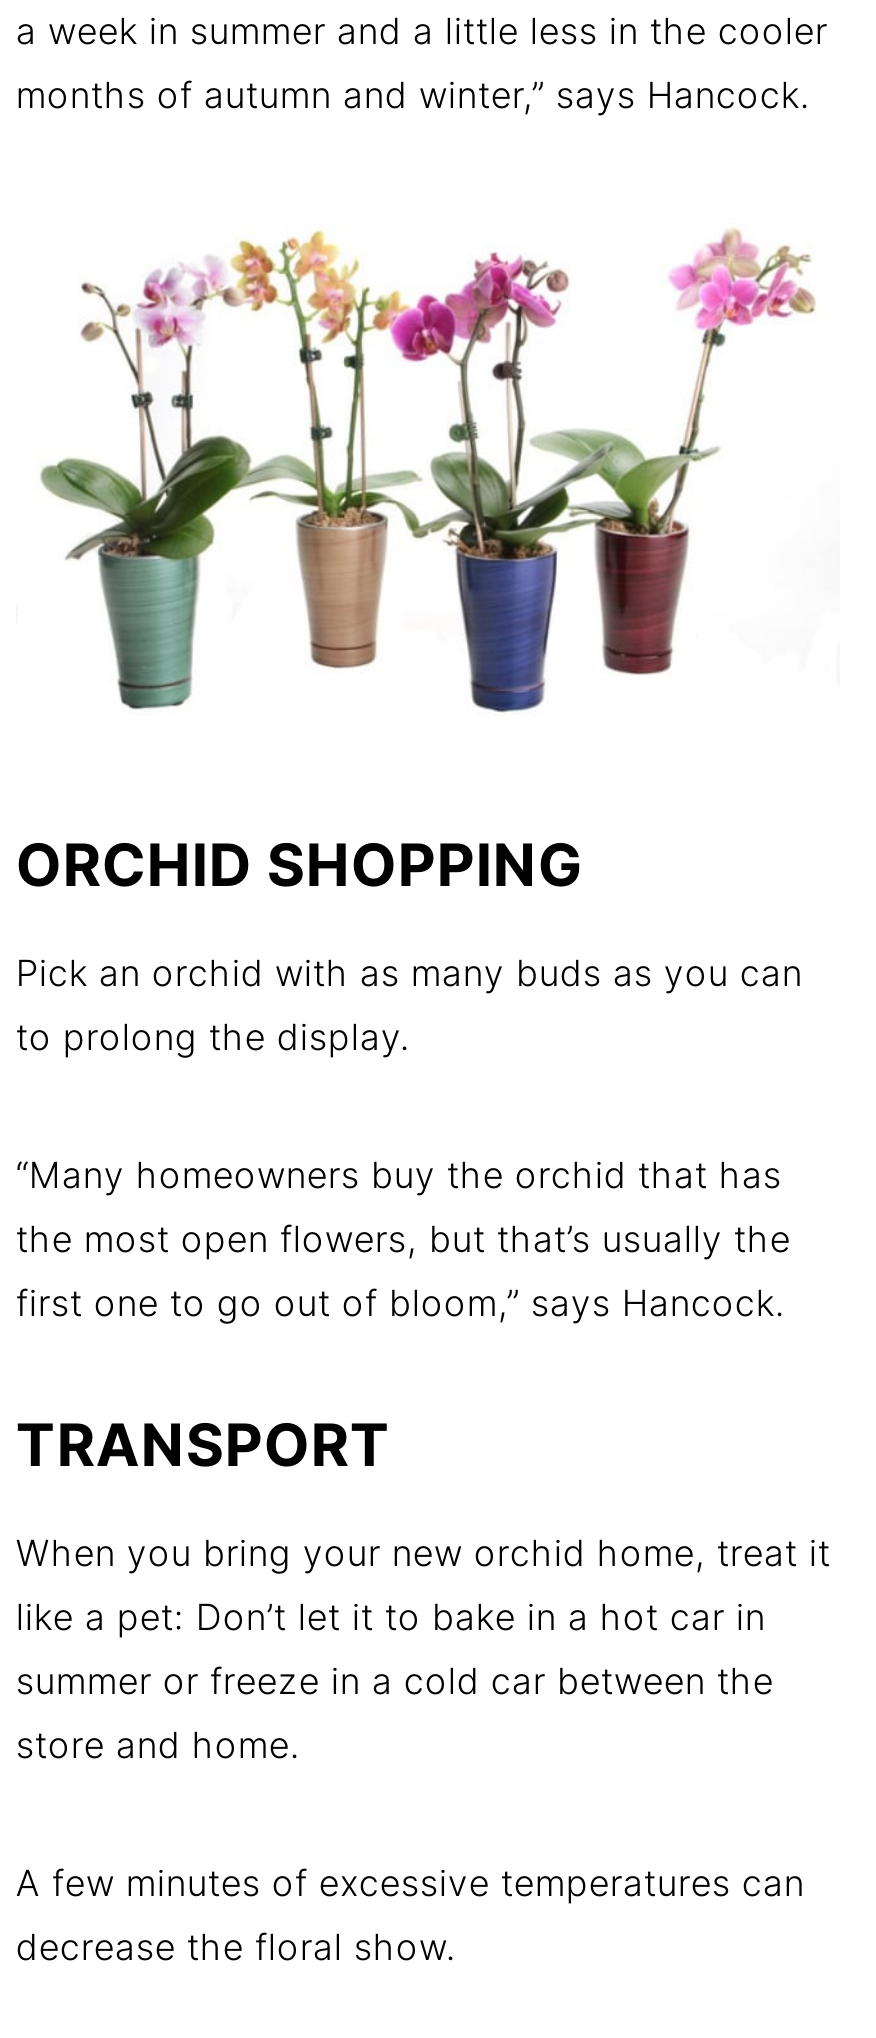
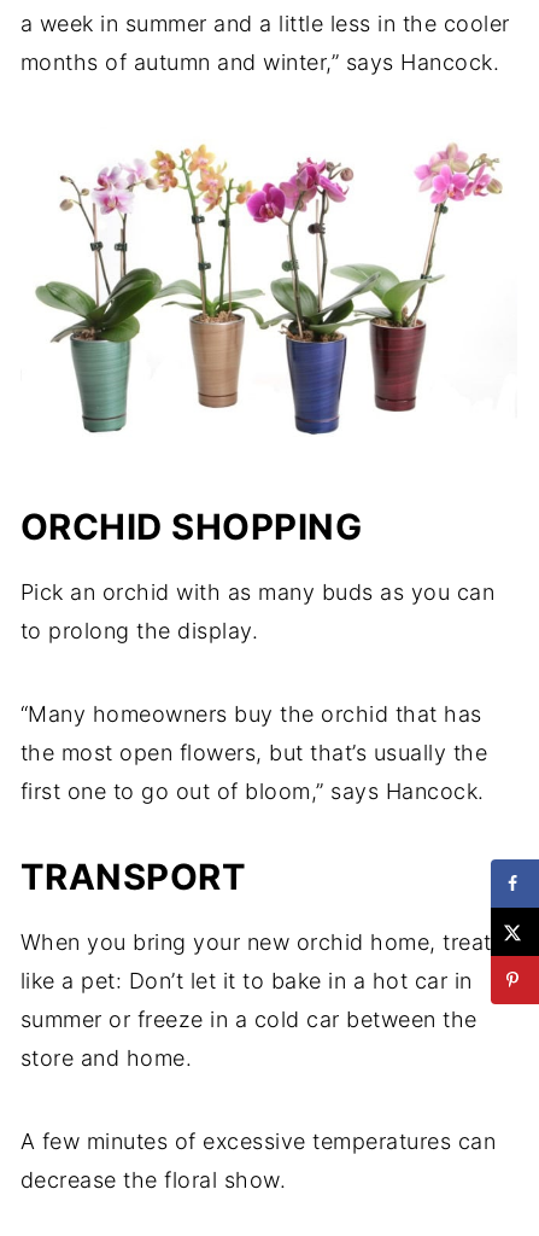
+ [image]
